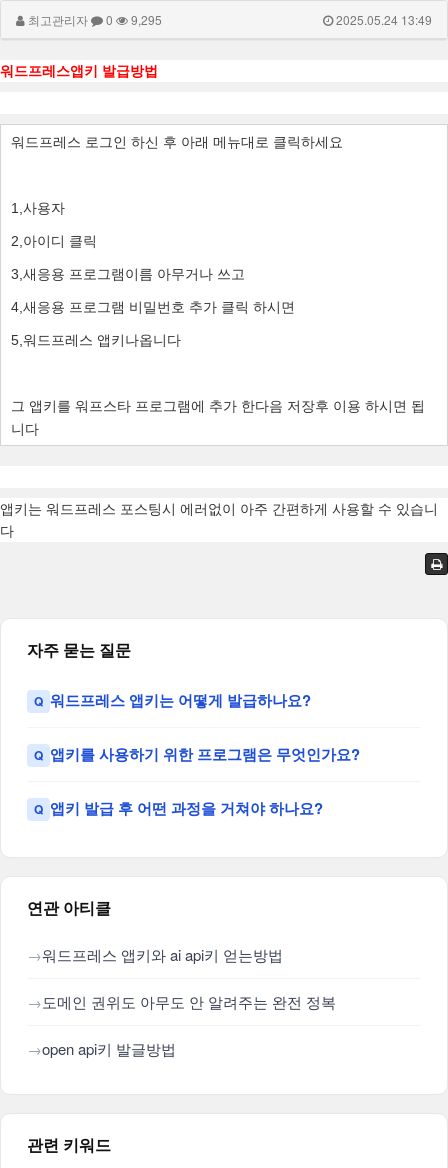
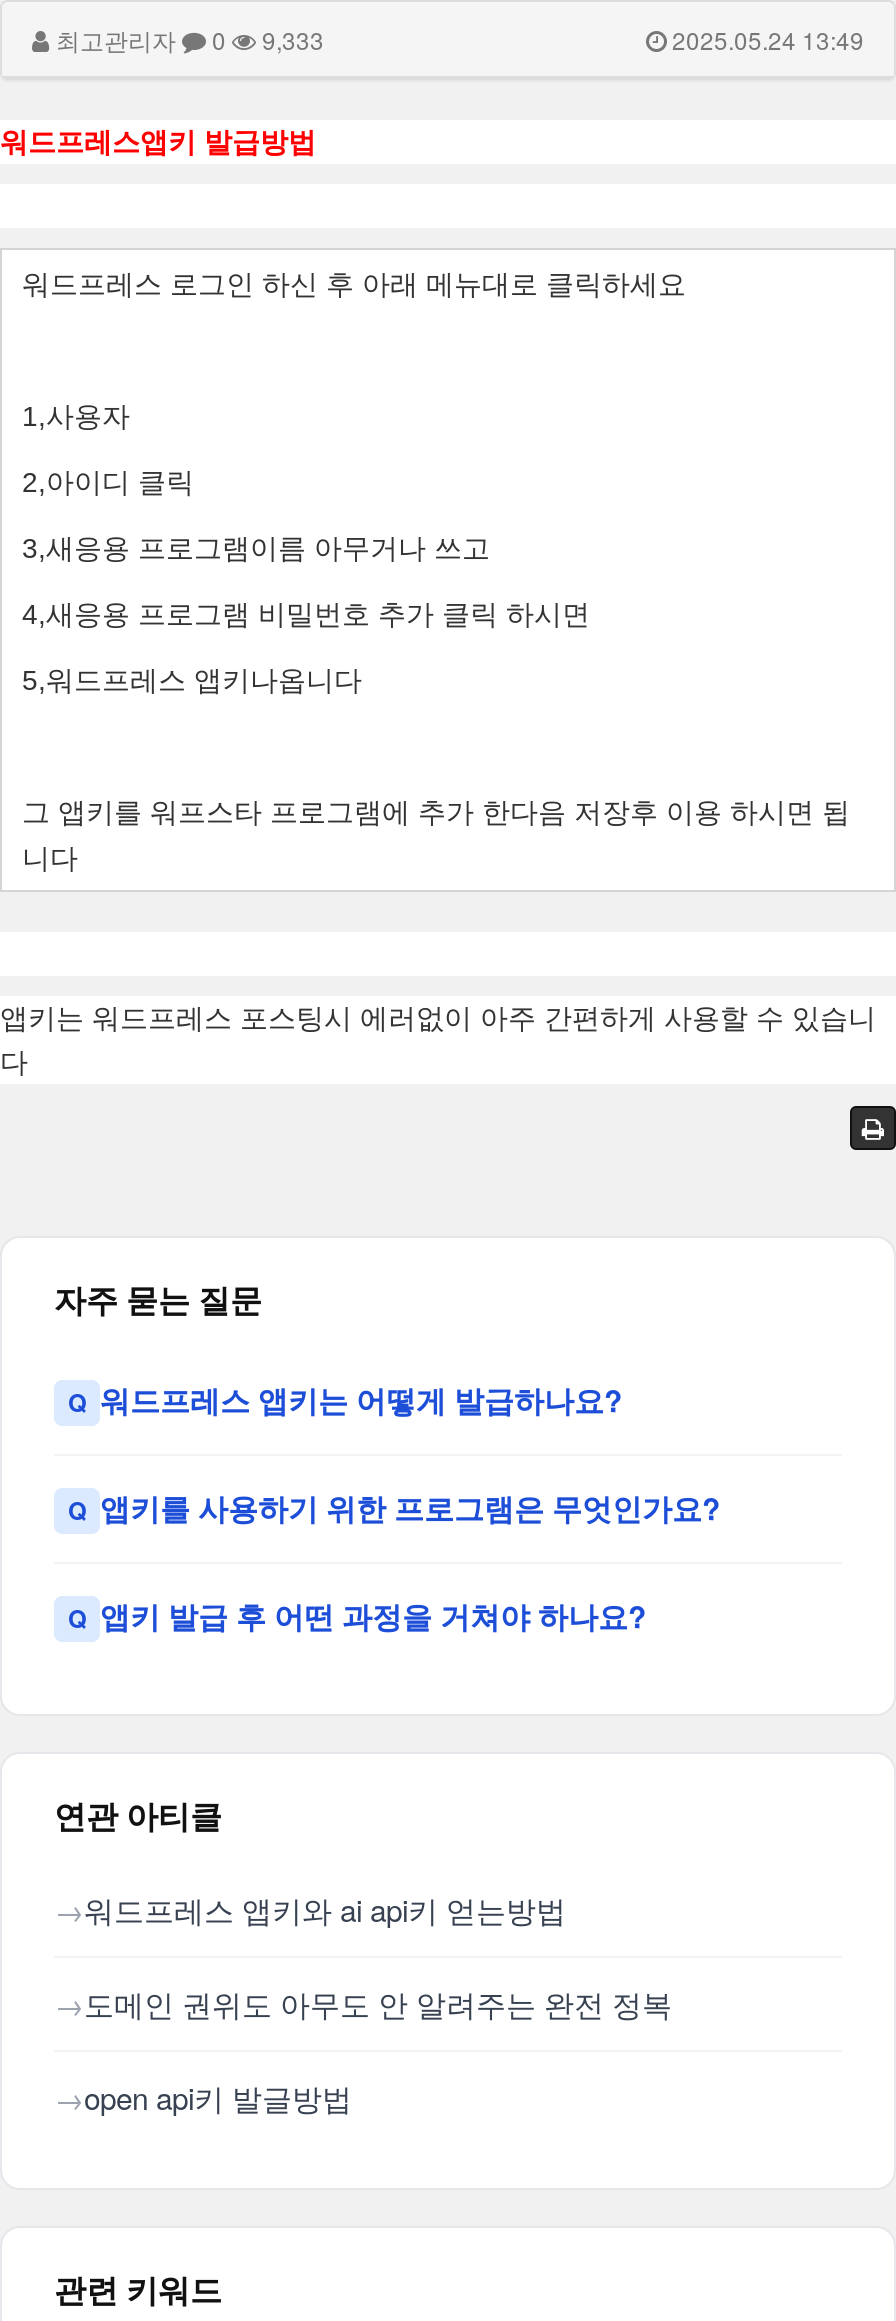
- 최고관리자 0 9,295
+ 최고관리자 0 9,333
